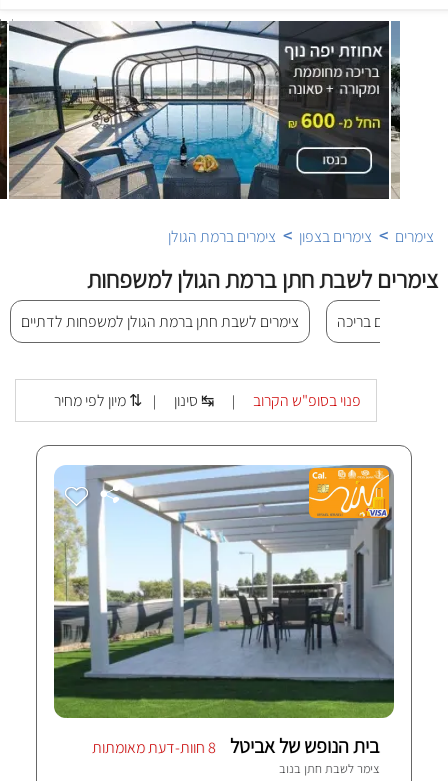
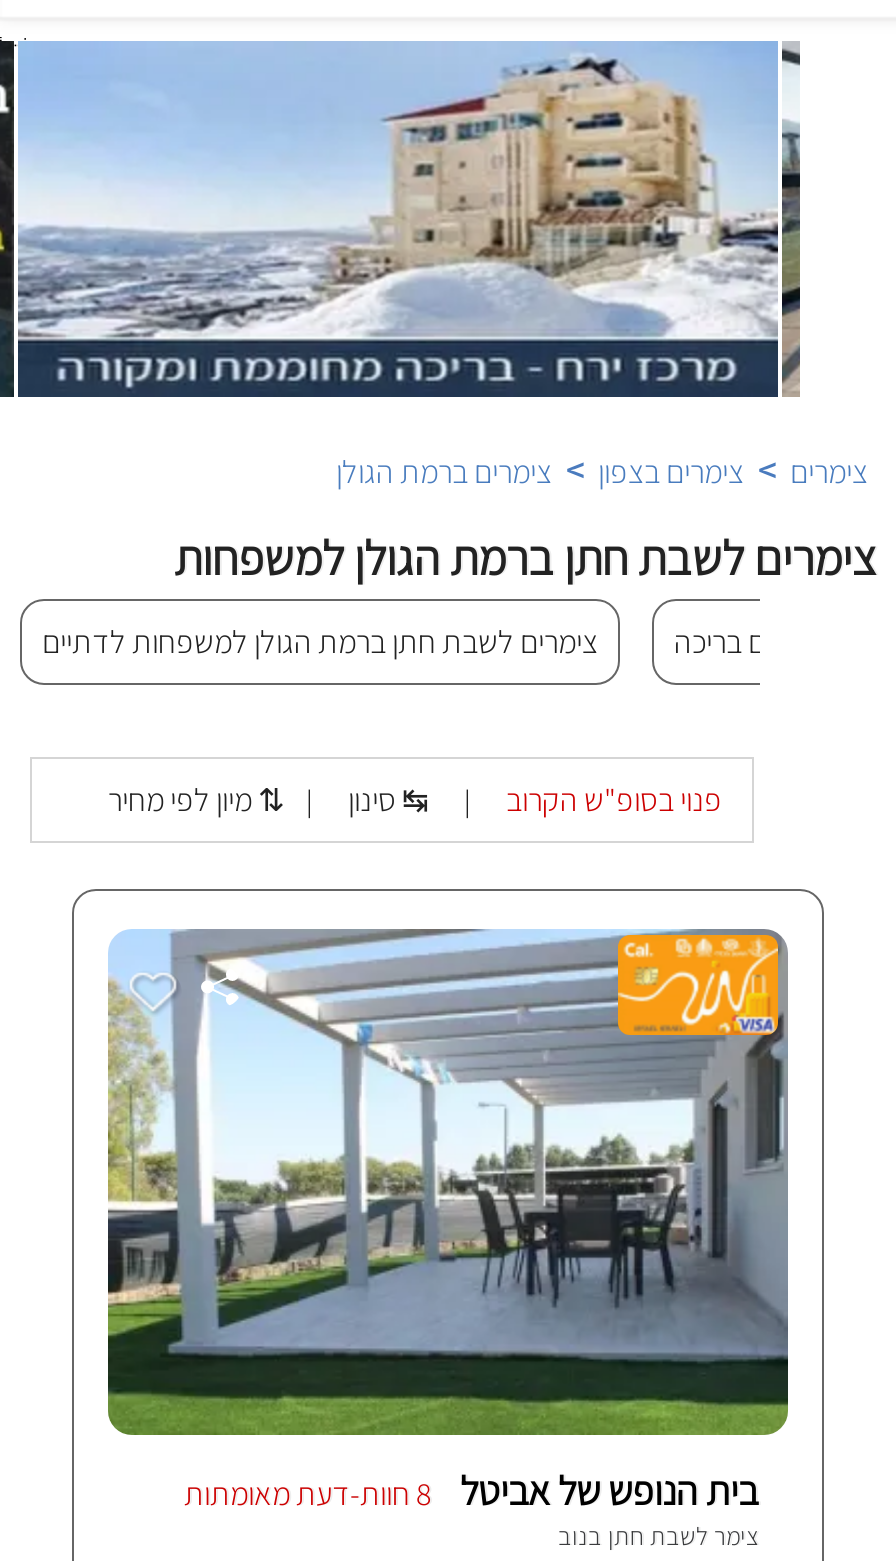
- [image]
+ [image]
